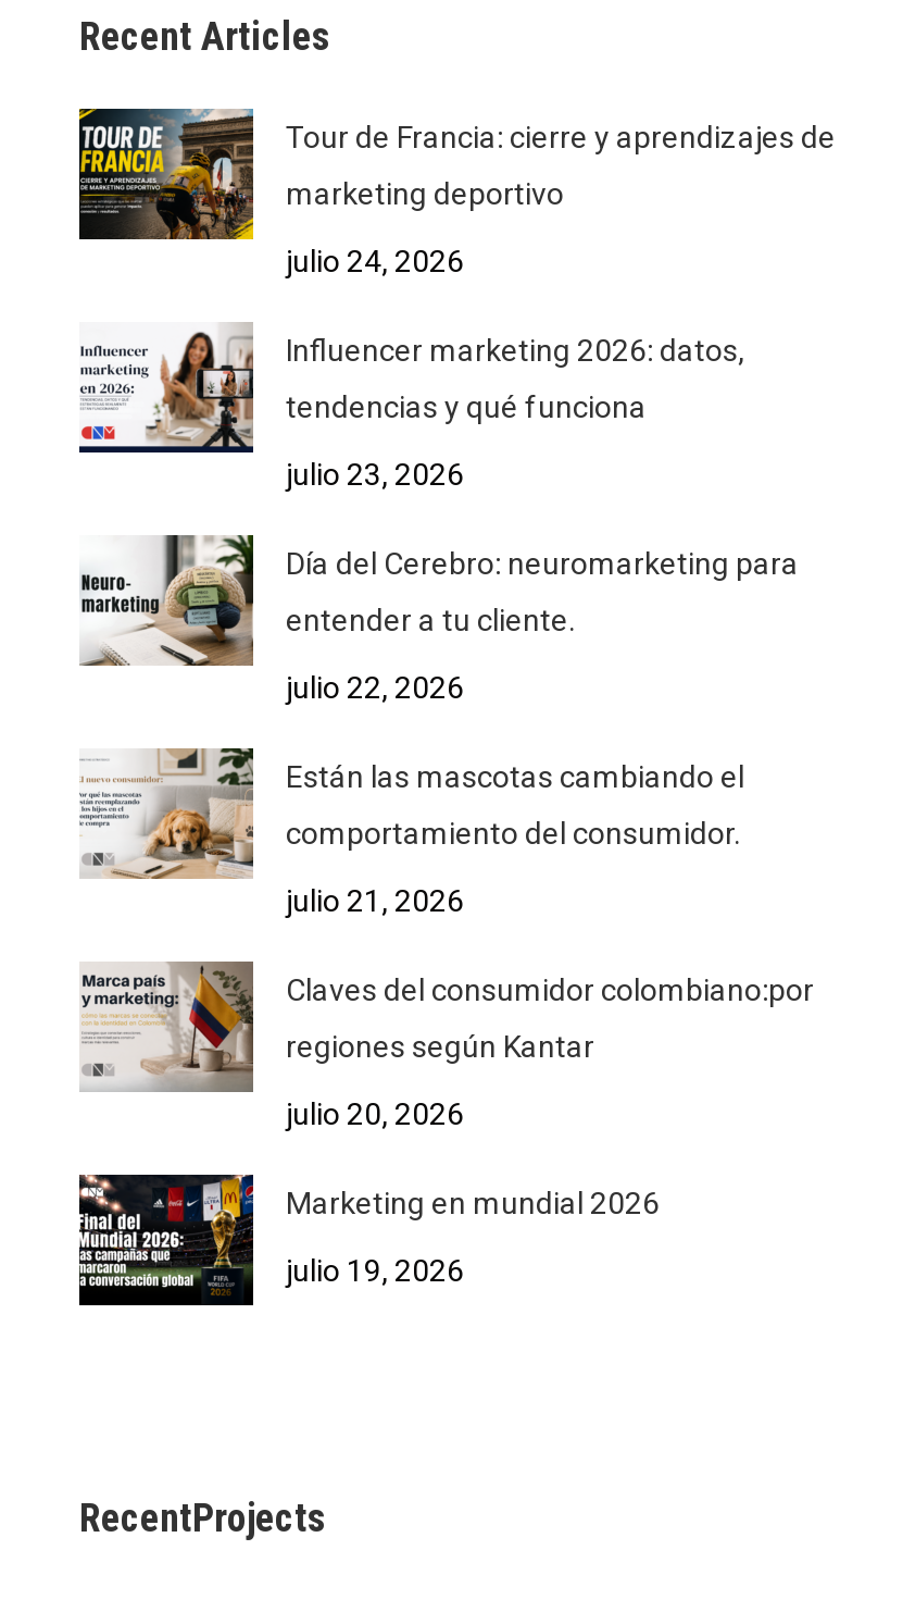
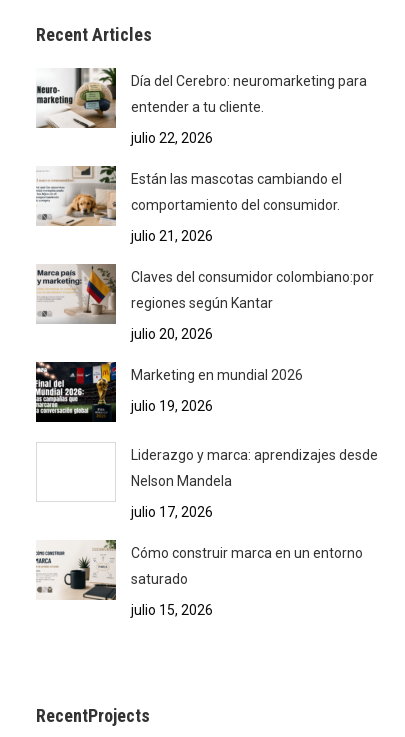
- [image]
- Tour de Francia: cierre y aprendizajes de
- marketing deportivo
- julio 24, 2026
- Influencer marketing 2026: datos,
- tendencias y qué funciona
- julio 23, 2026

- [image]

moved up: [image] | Día del Cerebro: neuromarketing para | entender a tu cliente. | ... | Marketing en mundial 2026 | julio 19, 2026

+ [image]
+ Liderazgo y marca: aprendizajes desde
+ Nelson Mandela
+ julio 17, 2026
+ Cómo construir marca en un entorno
+ saturado
+ julio 15, 2026
